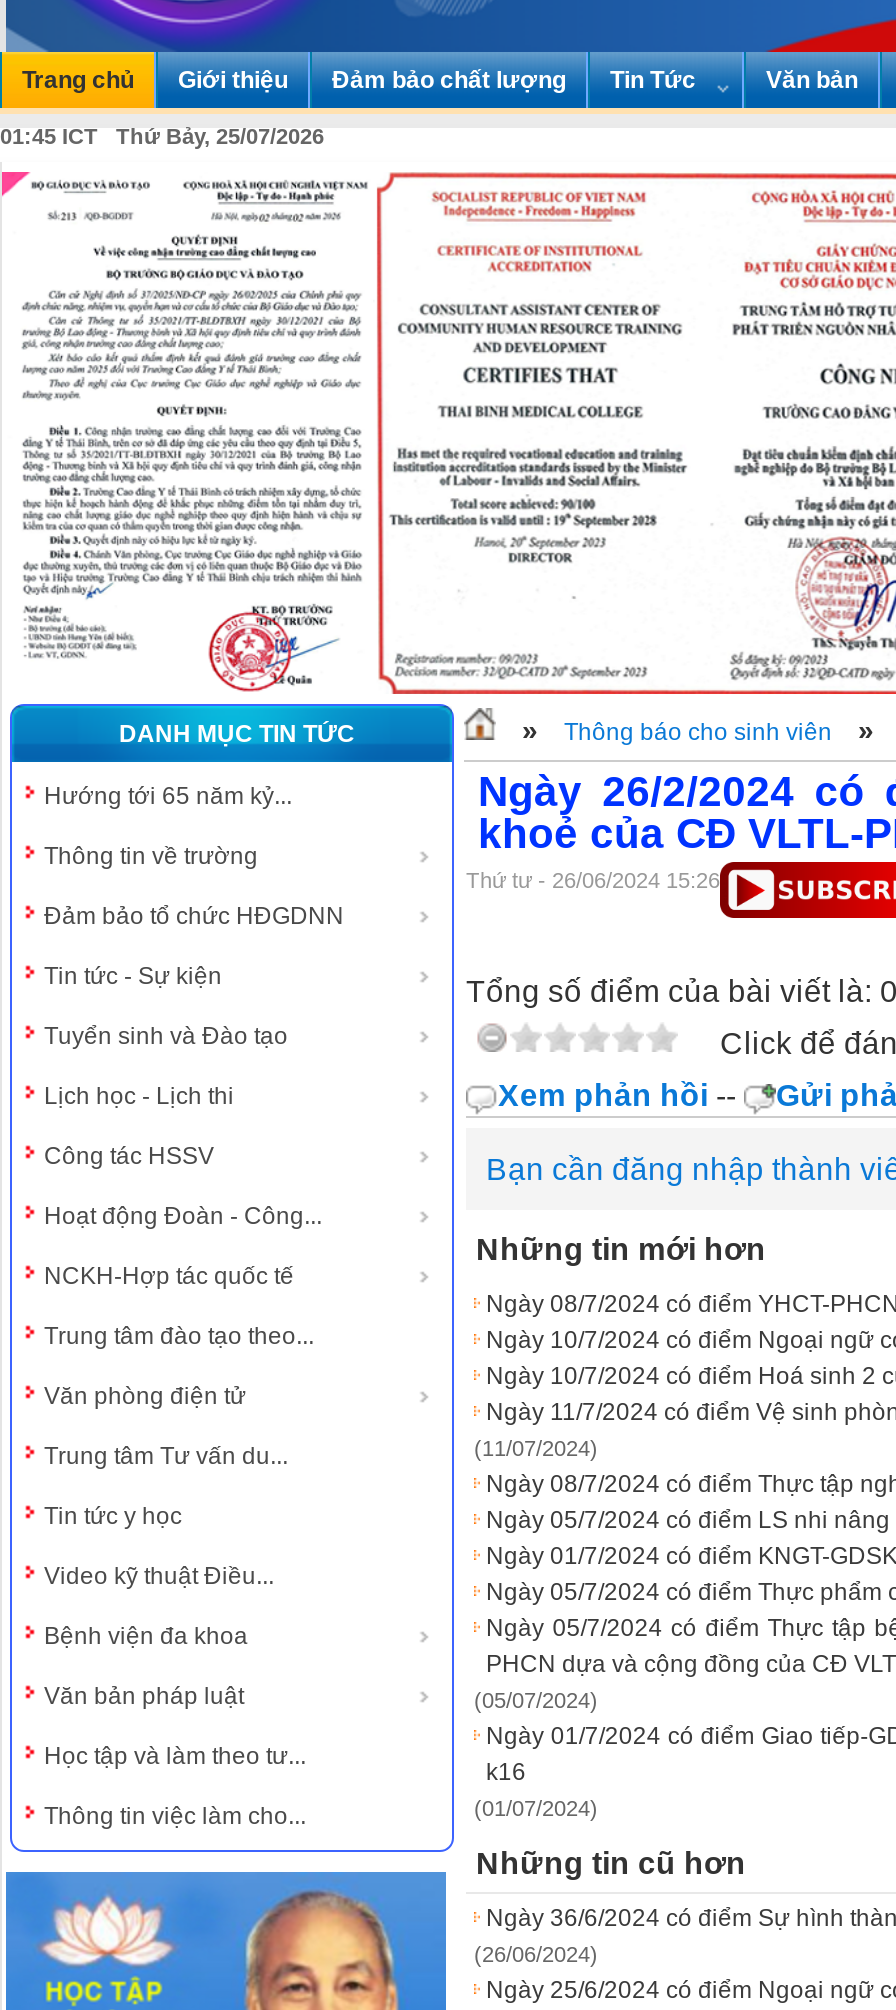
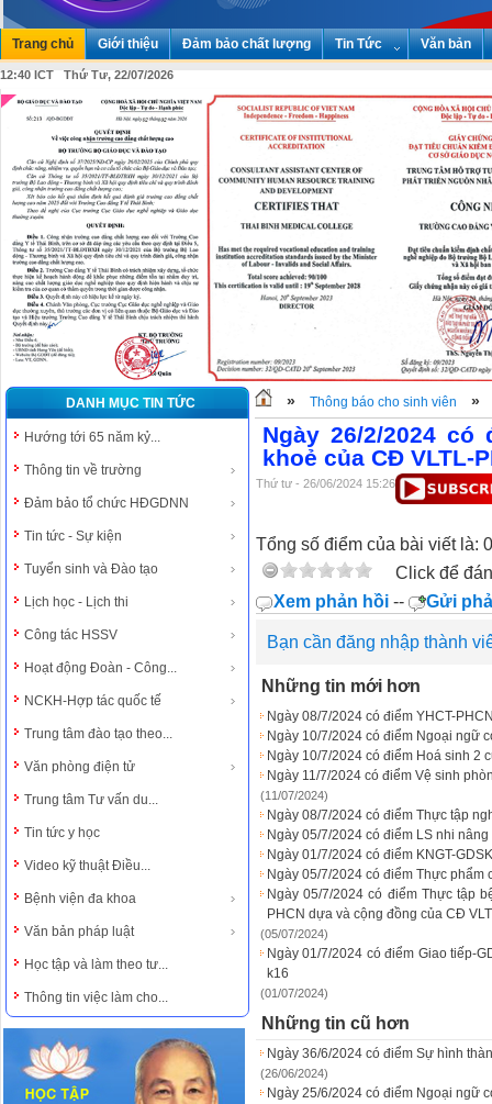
- 01:45 ICT Thứ Bảy, 25/07/2026
+ 12:40 ICT Thứ Tư, 22/07/2026
